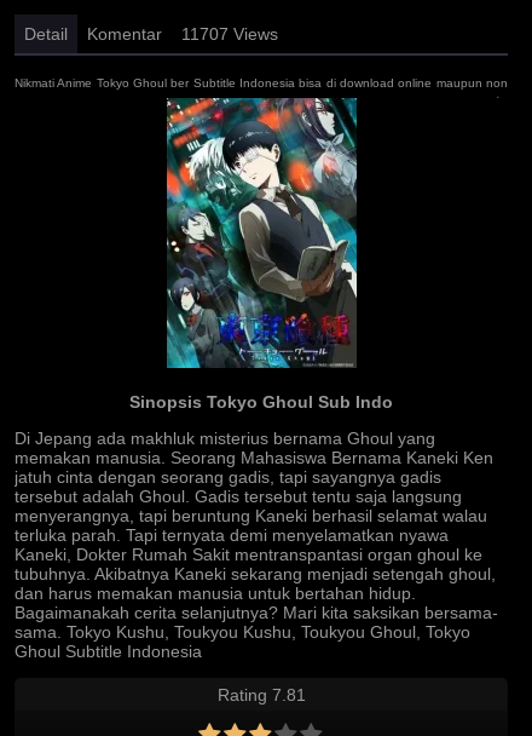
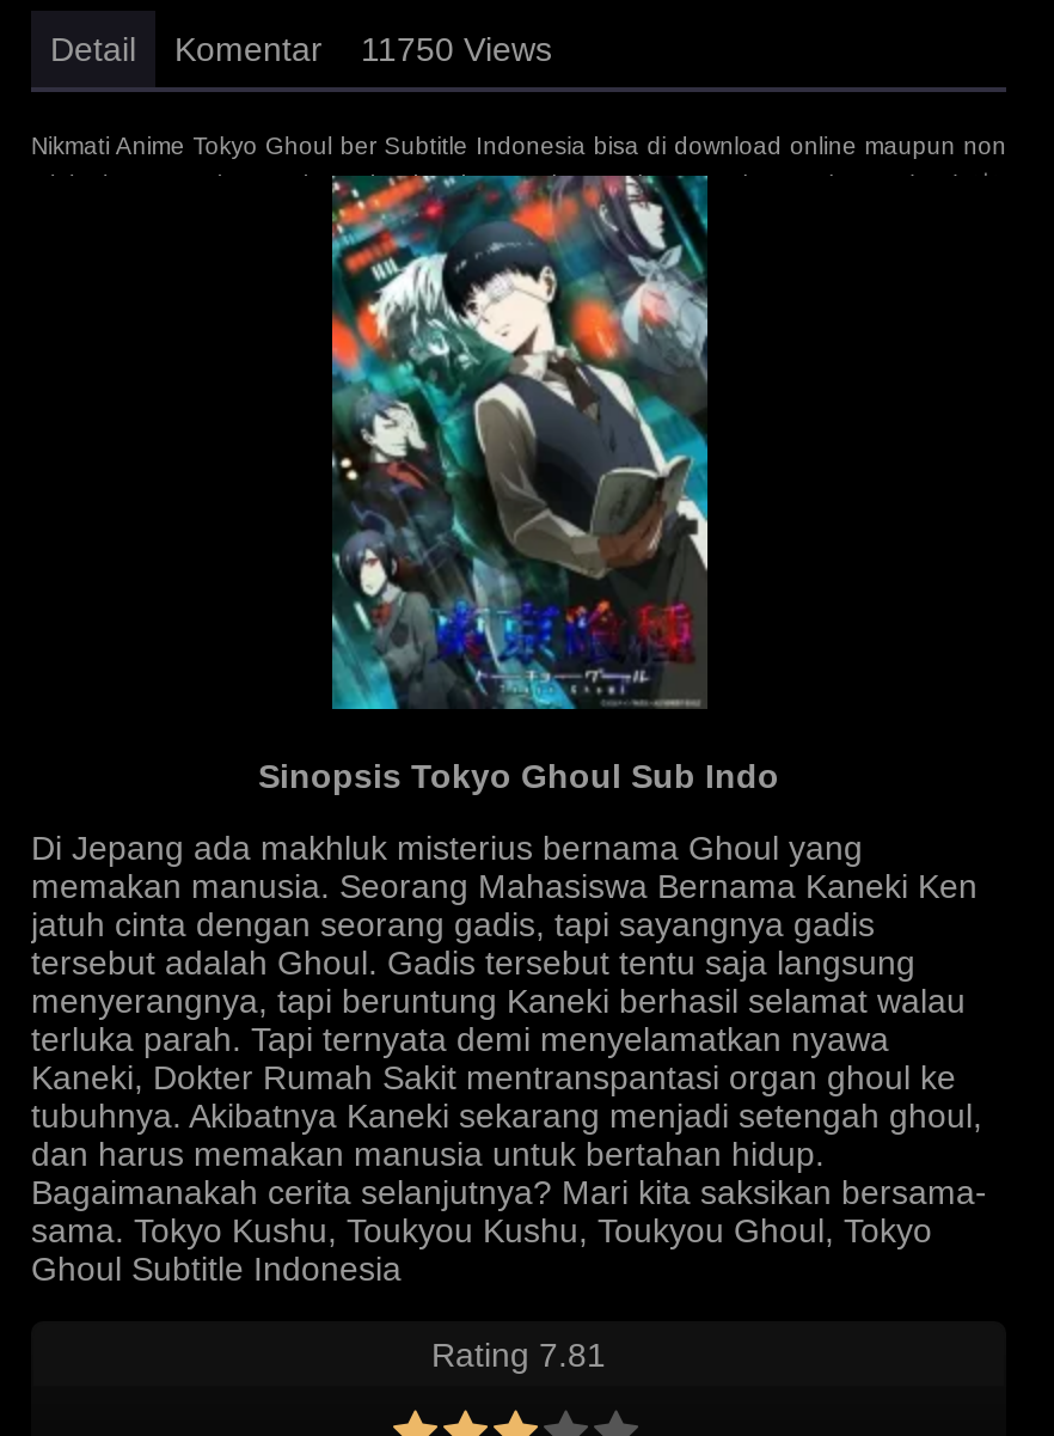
- Detail Komentar 11707 Views
+ Detail Komentar 11750 Views
